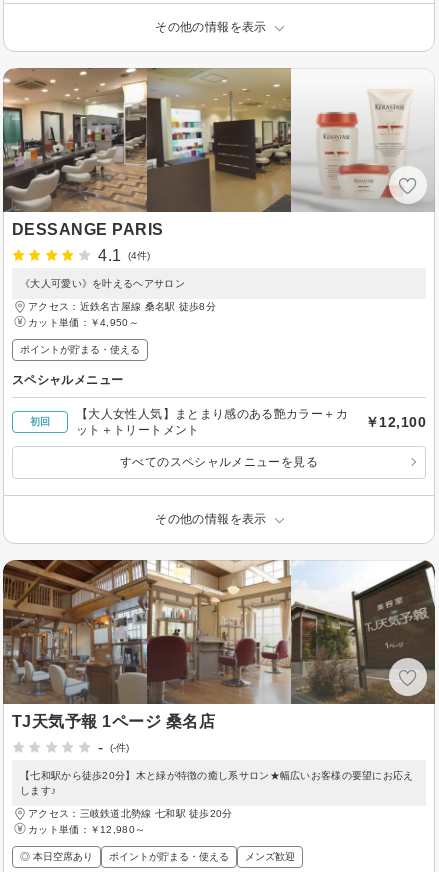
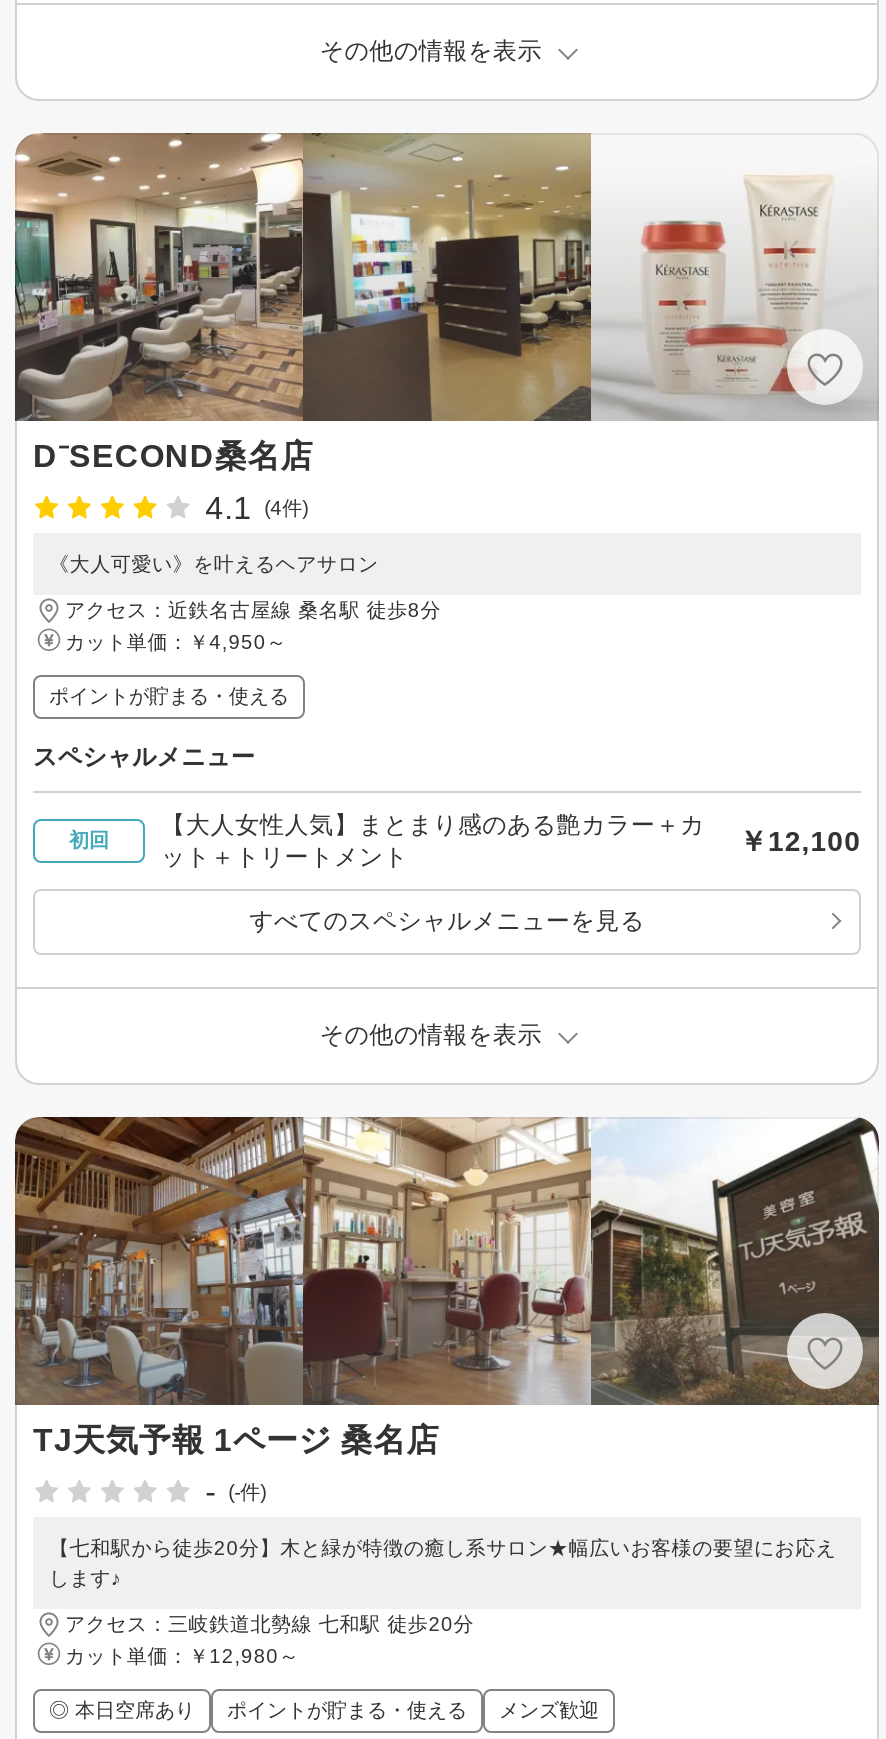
- DESSANGE PARIS
+ D⁻SECOND桑名店
